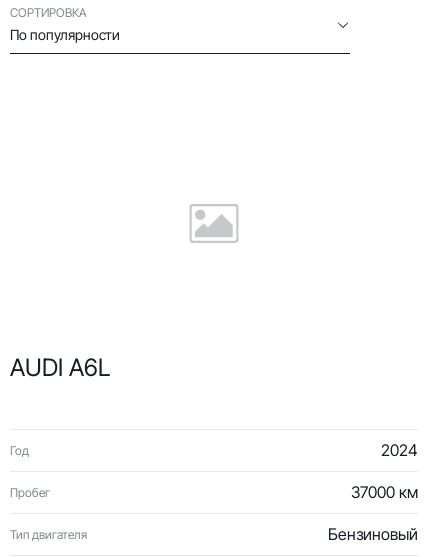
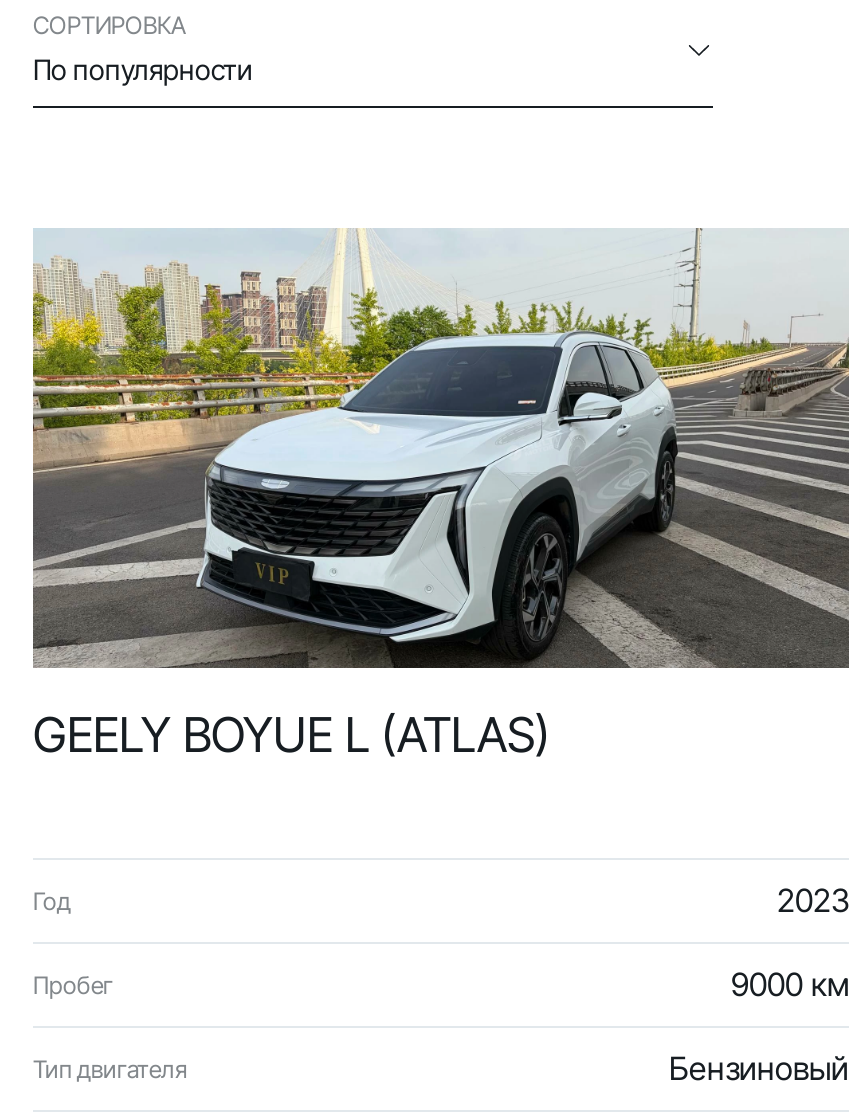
+ [image]

- AUDI A6L
+ GEELY BOYUE L (ATLAS)

- 2024
+ 2023

- 37000 км
+ 9000 км
